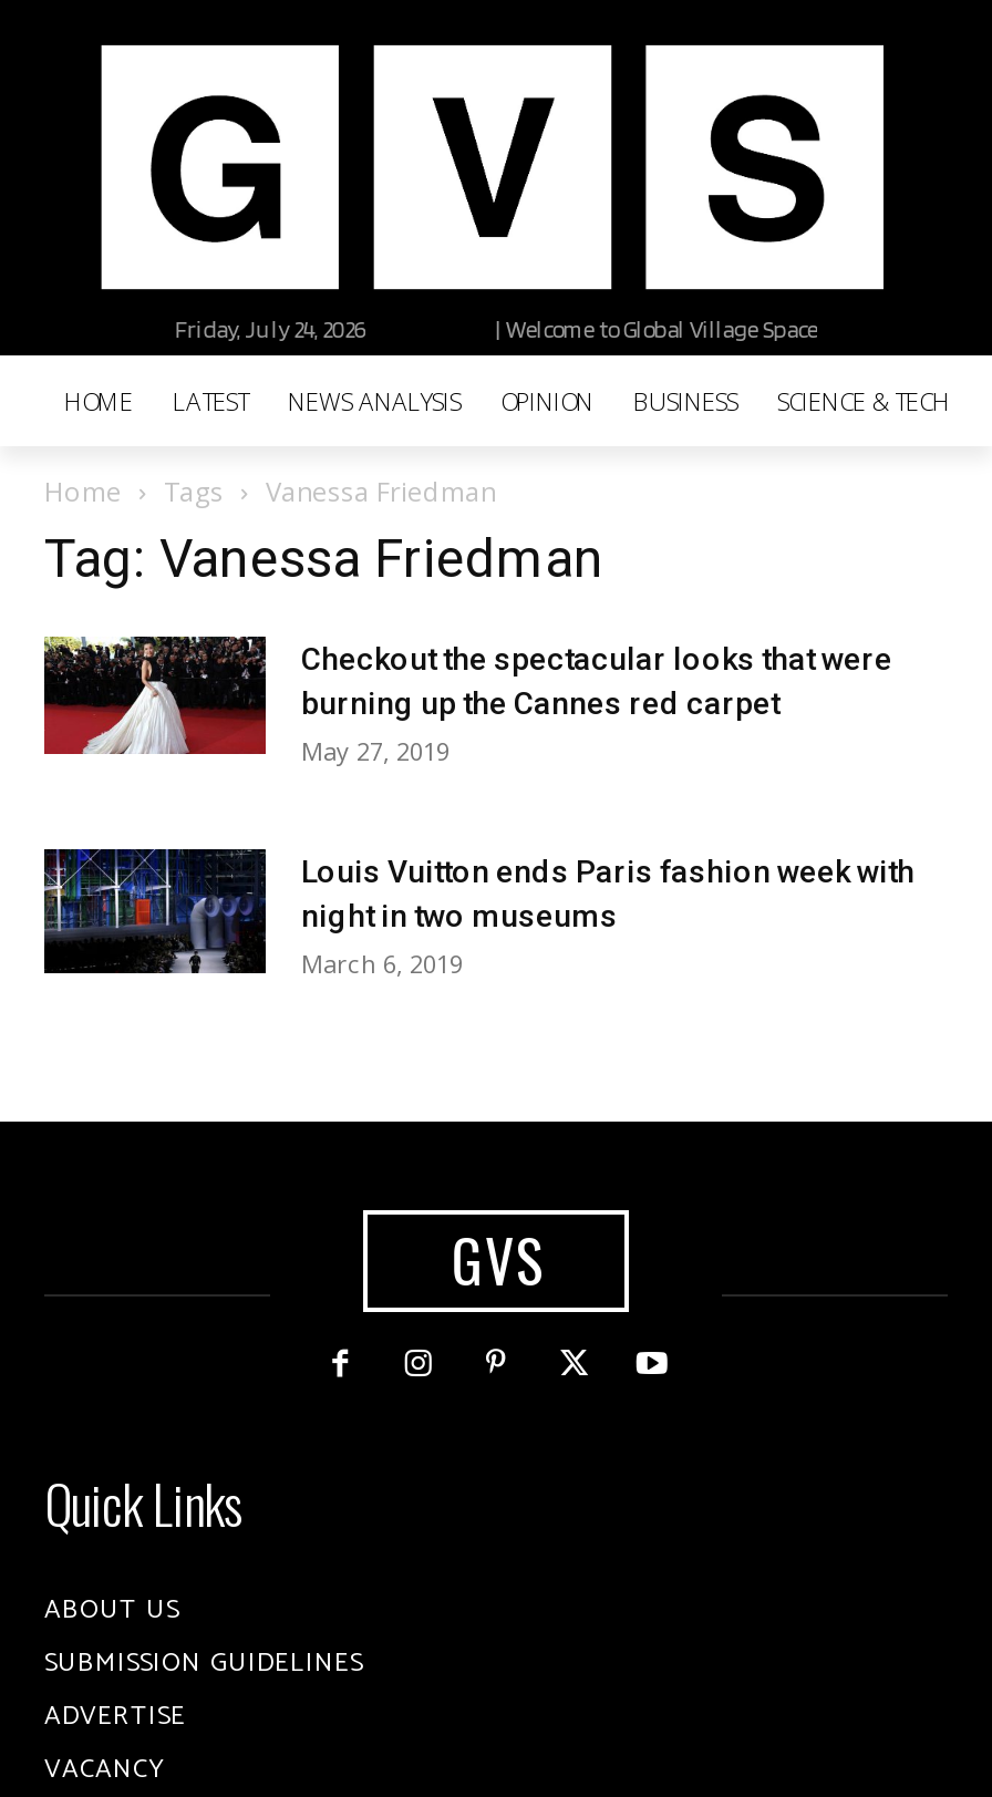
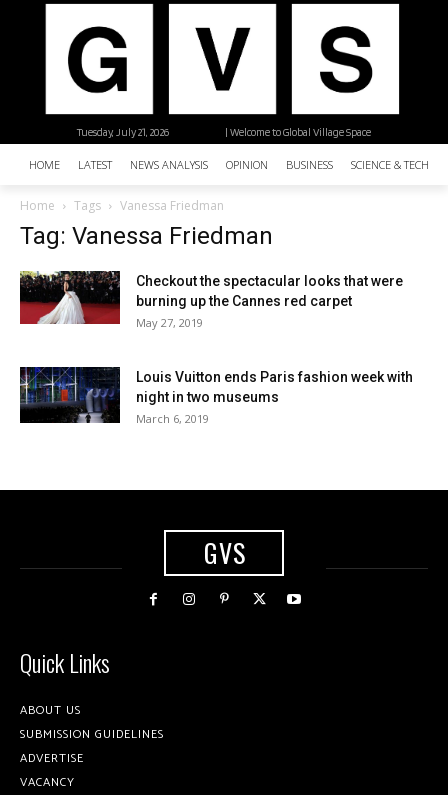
- Friday, July 24, 2026
+ Tuesday, July 21, 2026
